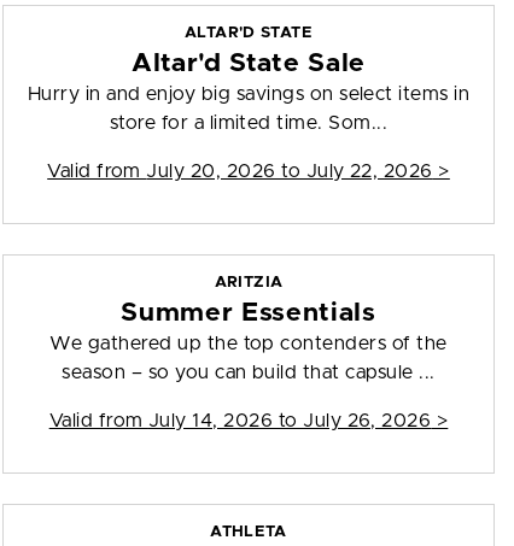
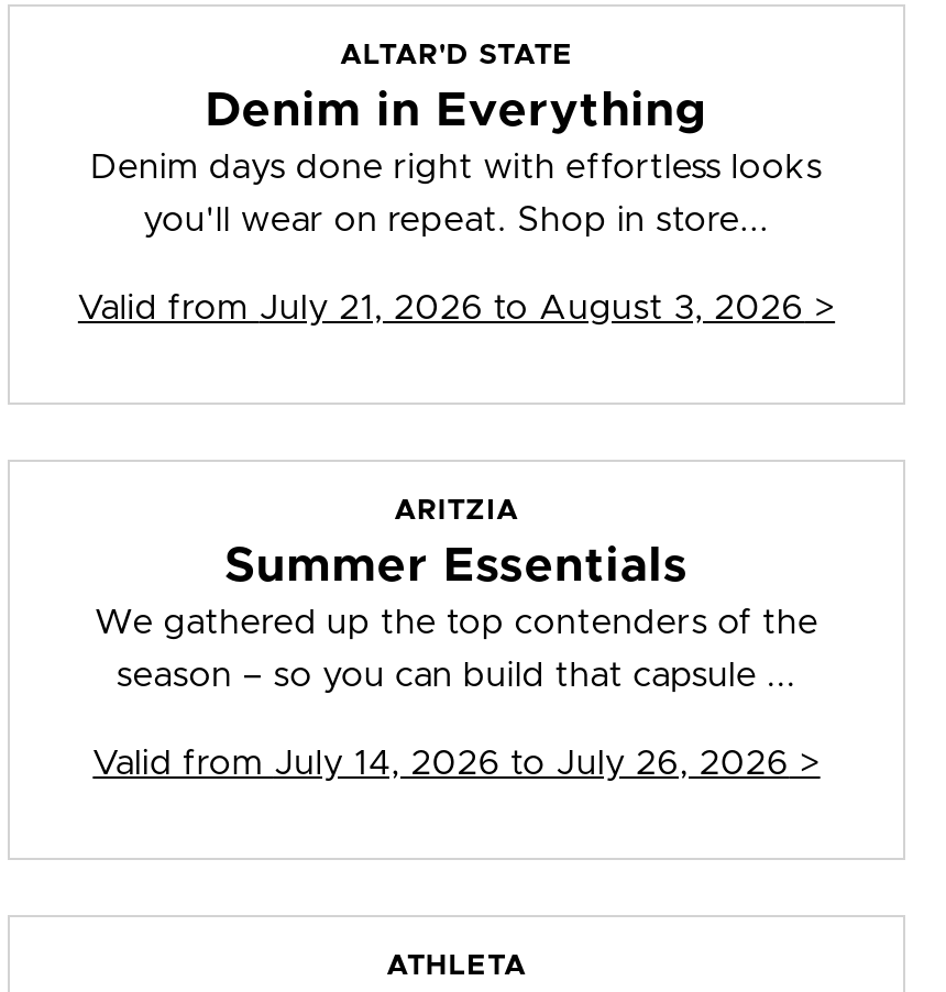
- Altar'd State Sale
- Hurry in and enjoy big savings on select items in
+ Denim in Everything
+ Denim days done right with effortless looks

- store for a limited time. Som...
+ you'll wear on repeat. Shop in store...

- Valid from July 20, 2026 to July 22, 2026 >
+ Valid from July 21, 2026 to August 3, 2026 >
